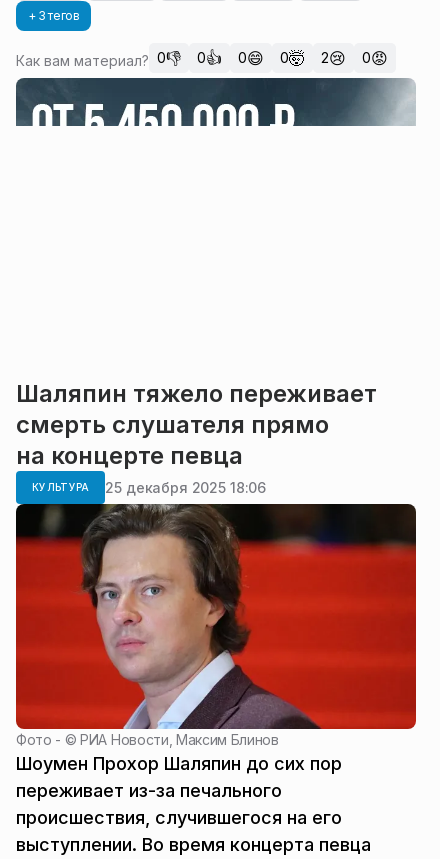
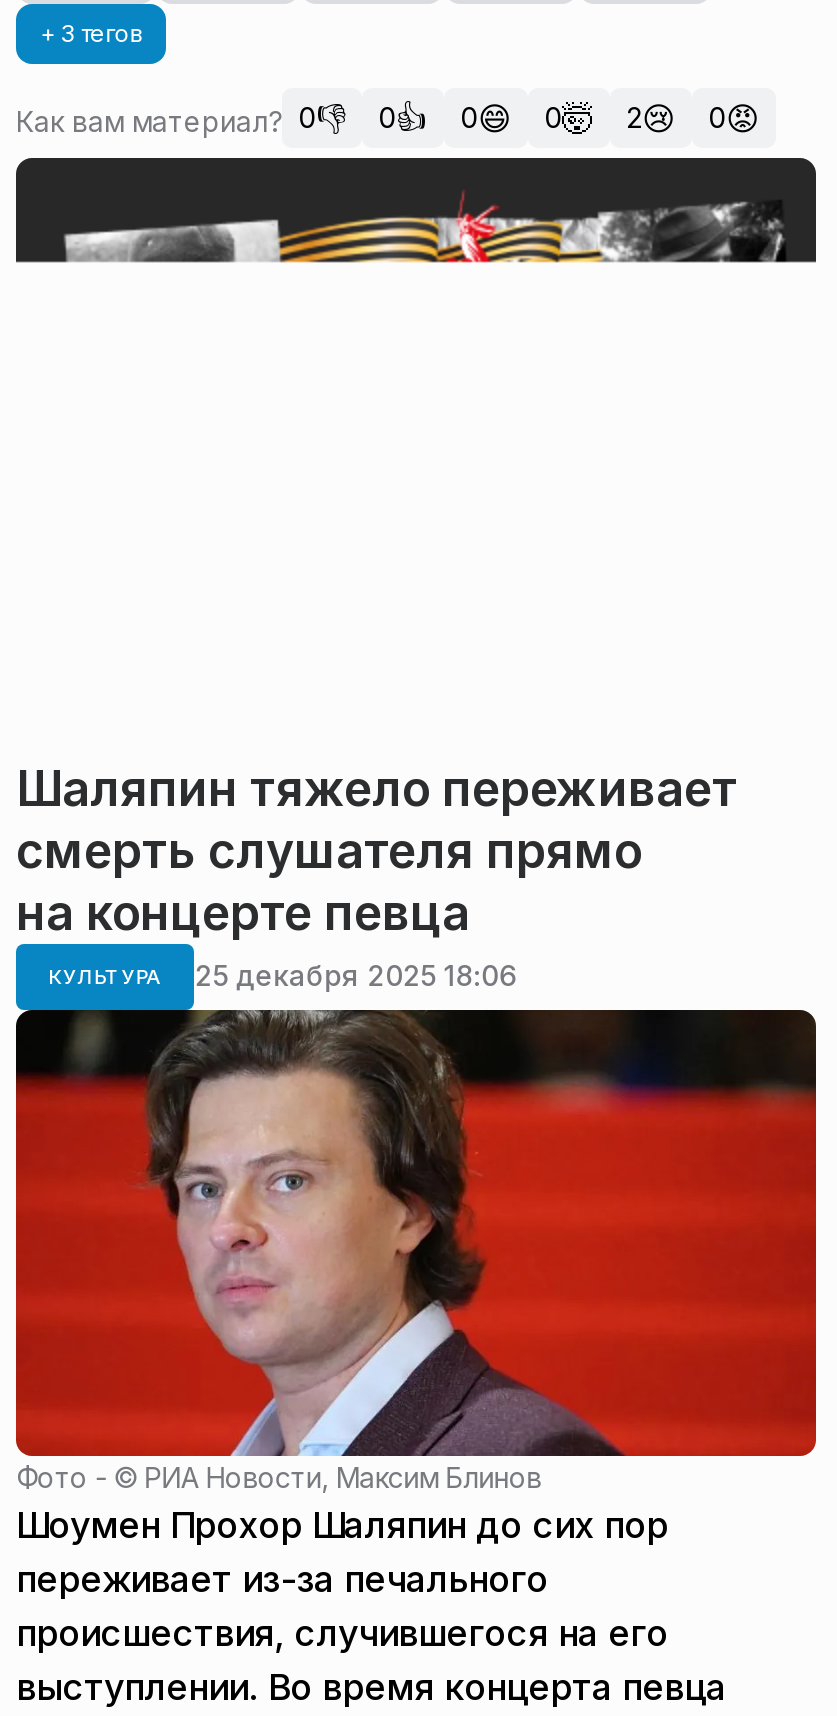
- [image]
+ [image]
